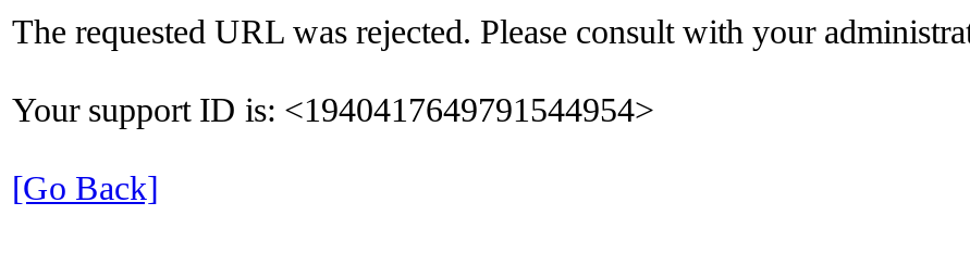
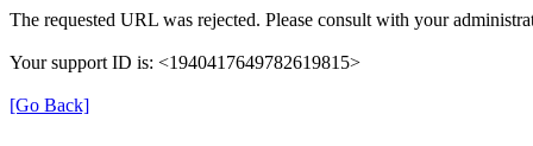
- Your support ID is: <1940417649791544954>
+ Your support ID is: <1940417649782619815>
